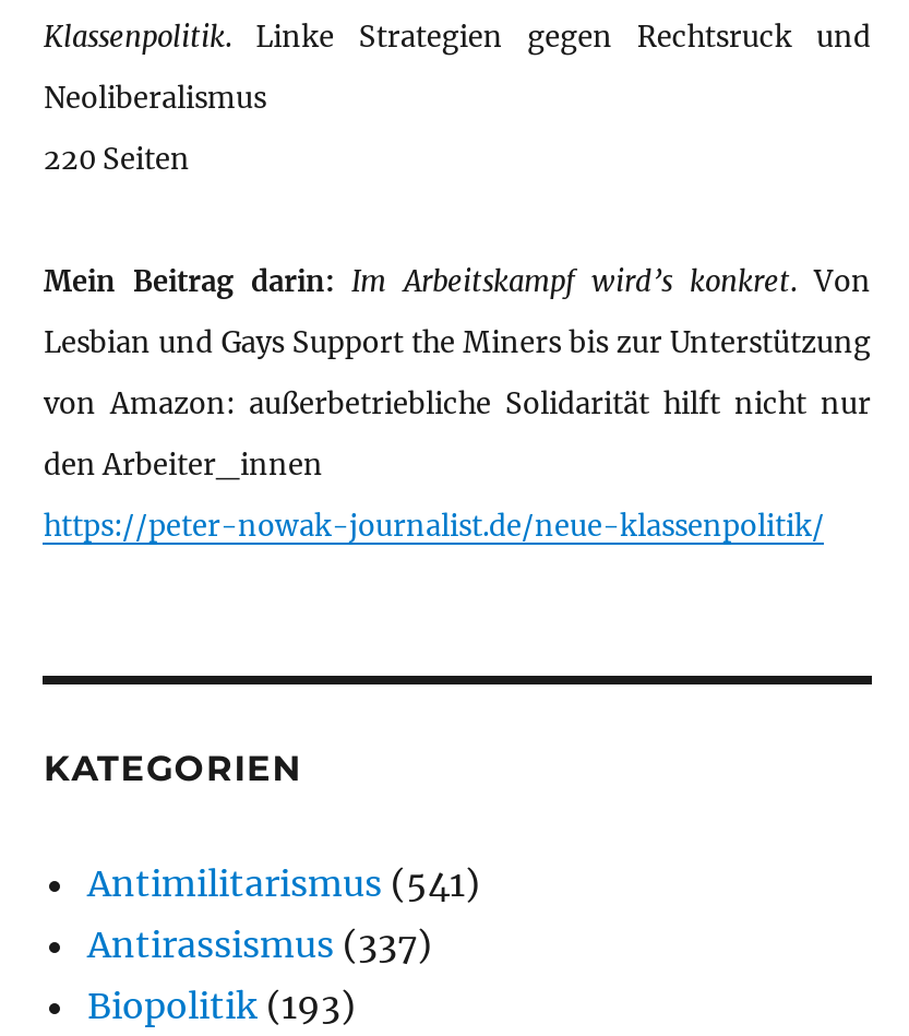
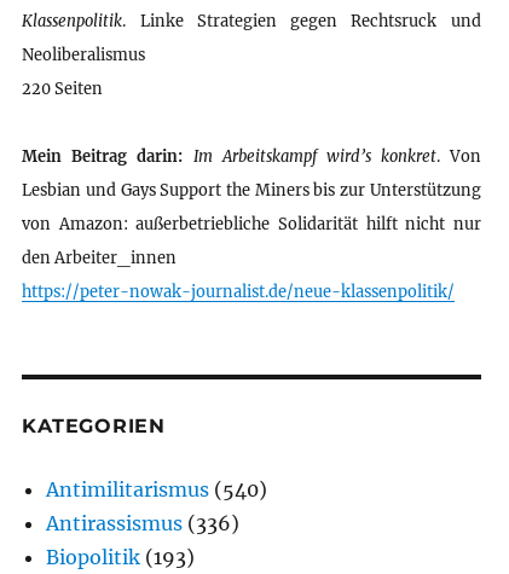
- Antimilitarismus (541)
+ Antimilitarismus (540)

- Antirassismus (337)
+ Antirassismus (336)
